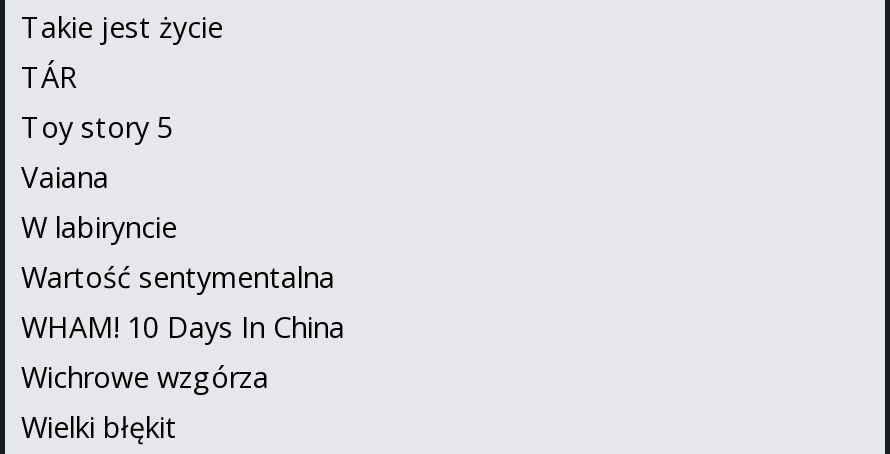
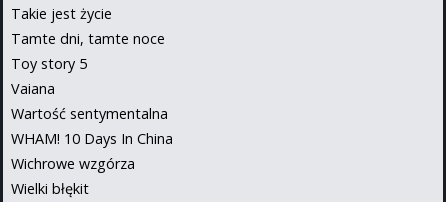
- TÁR
+ Tamte dni, tamte noce

- W labiryncie
